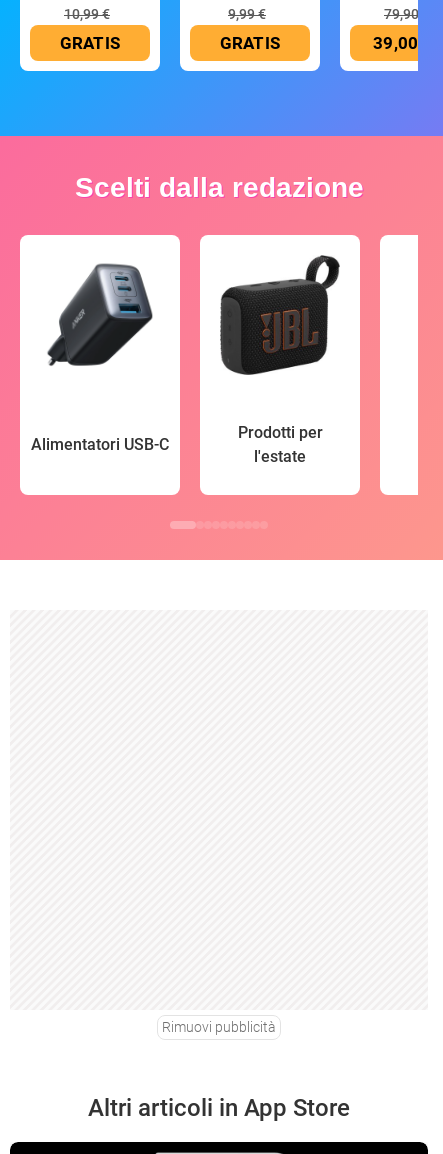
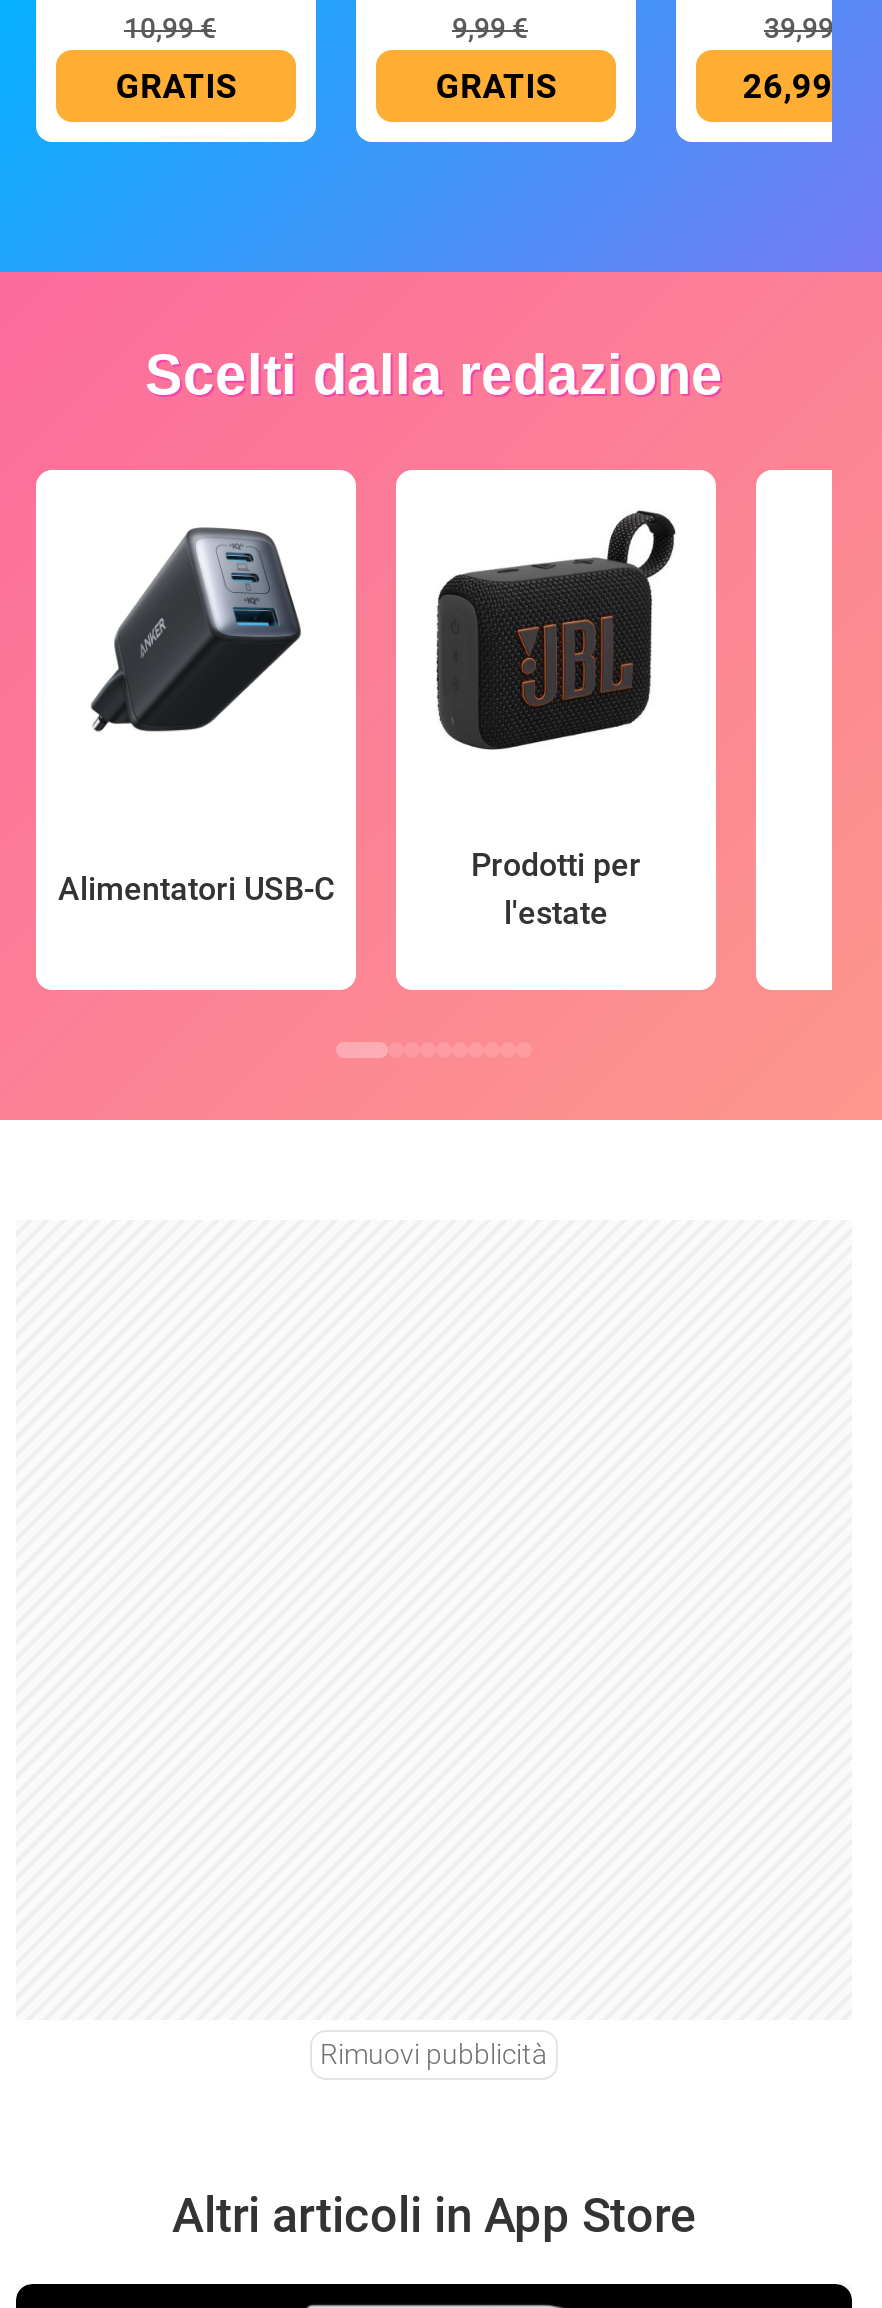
- 79,90 €
+ 39,99 €

- 39,00 €
+ 26,99 €
